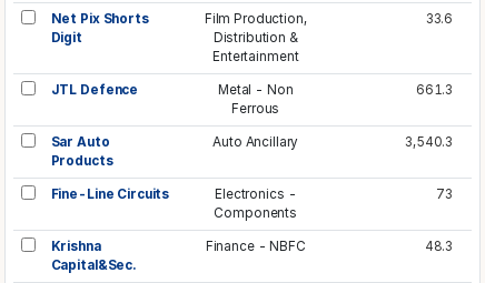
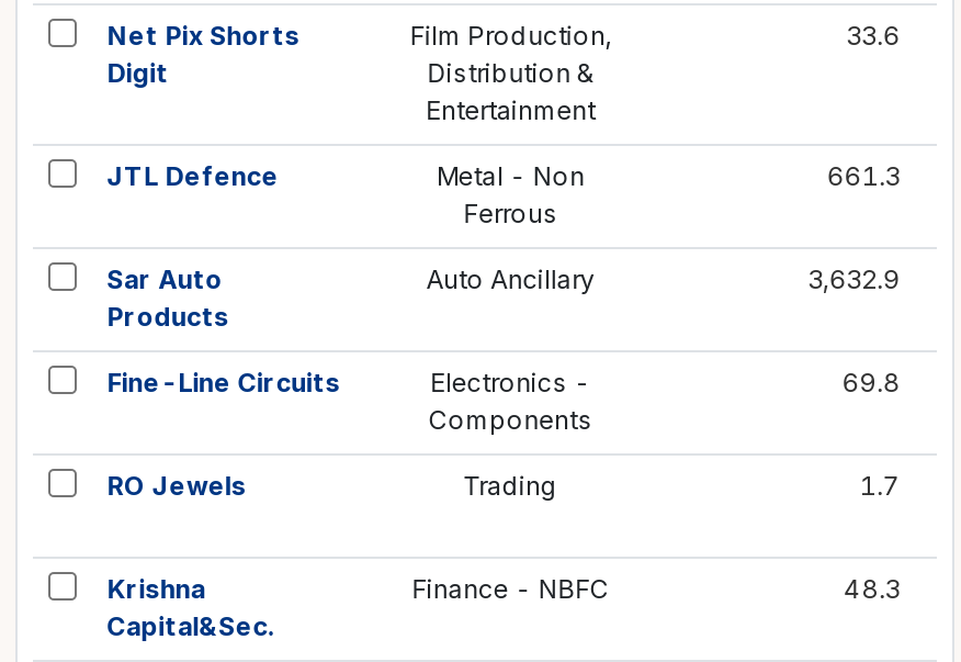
- 3,540.3
+ 3,632.9

- 73
+ 69.8
+ RO Jewels
+ Trading
+ 1.7
